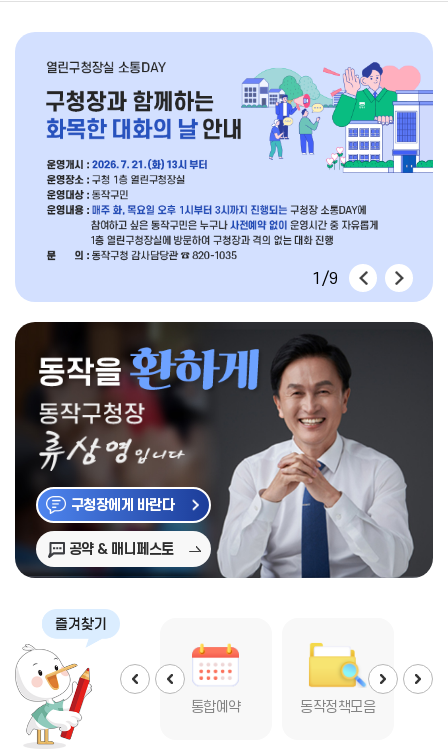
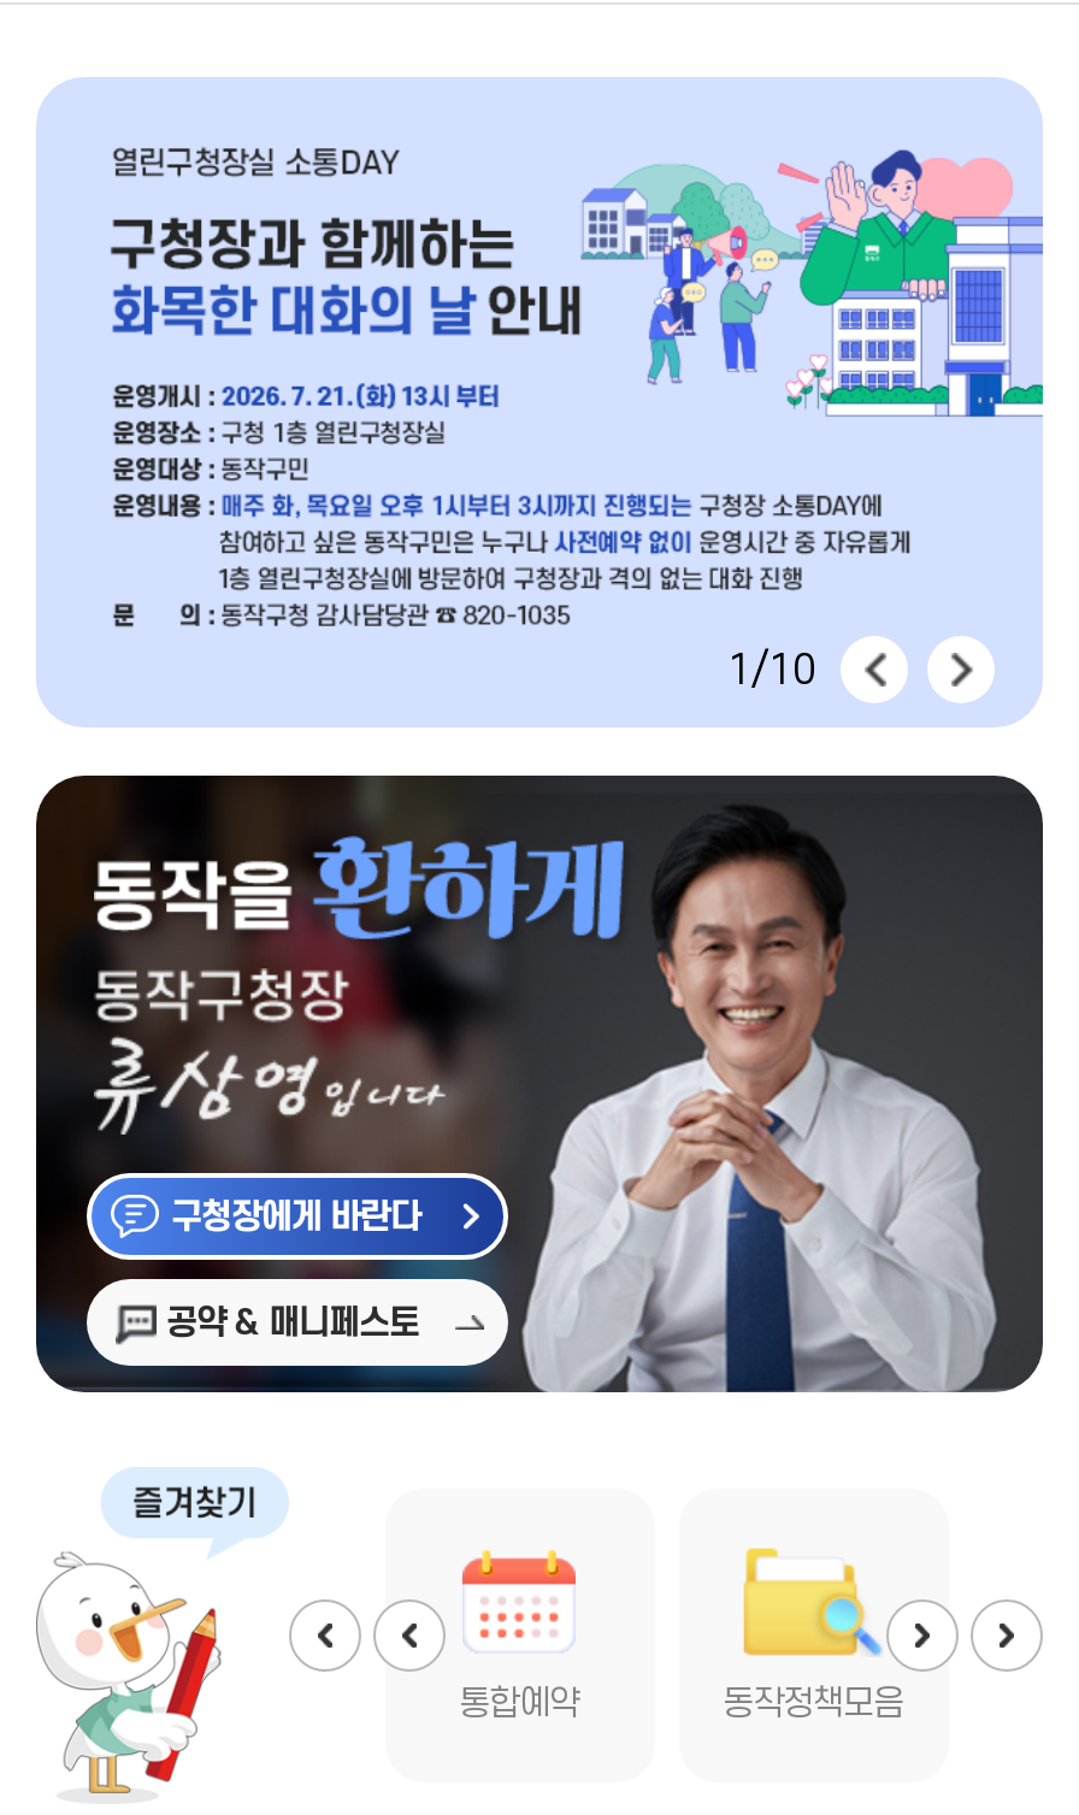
- 1 /9
+ 1 /10
